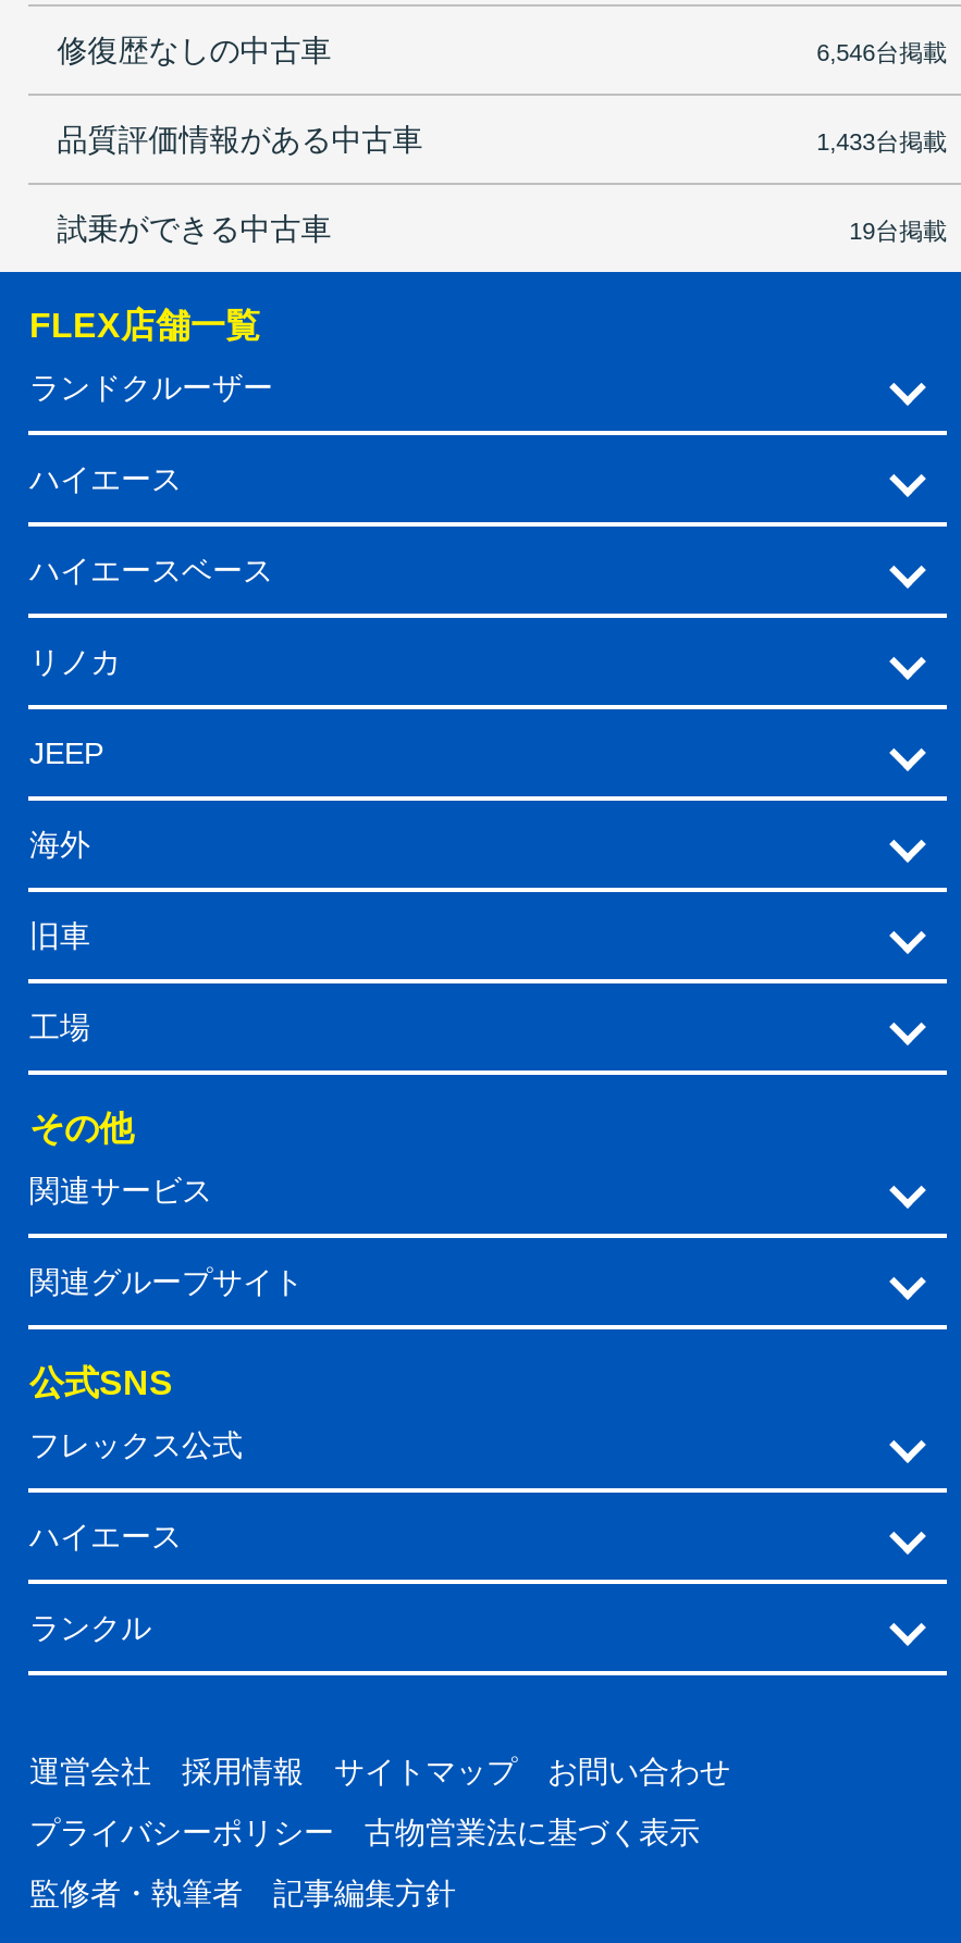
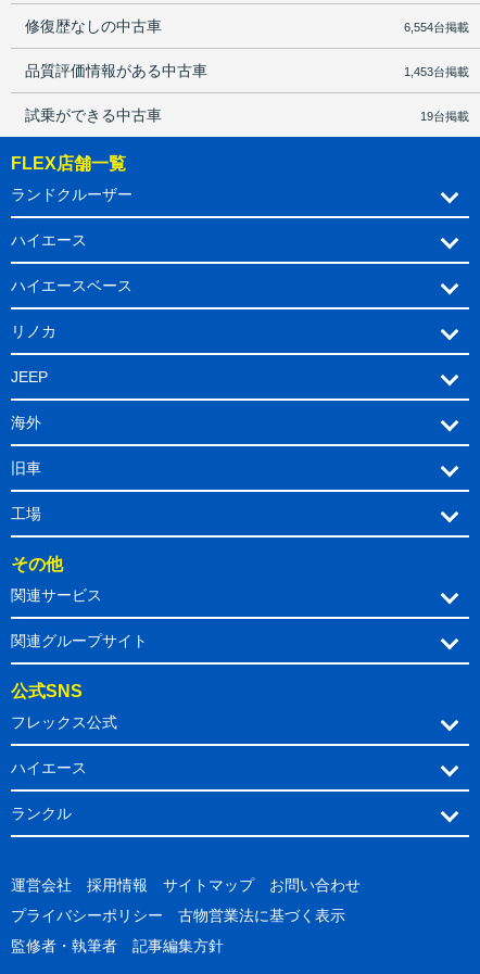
- 6,546台掲載
+ 6,554台掲載

- 1,433台掲載
+ 1,453台掲載
